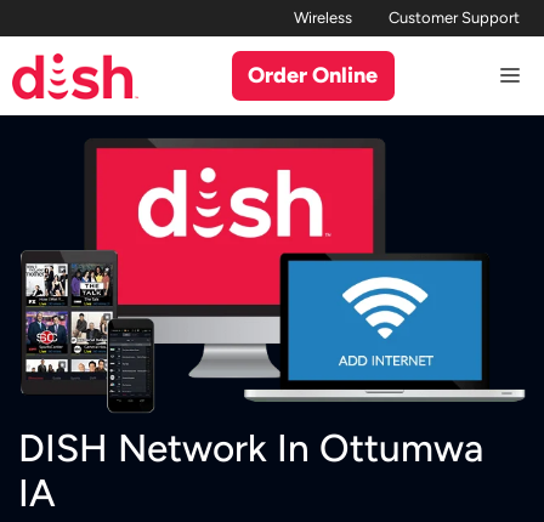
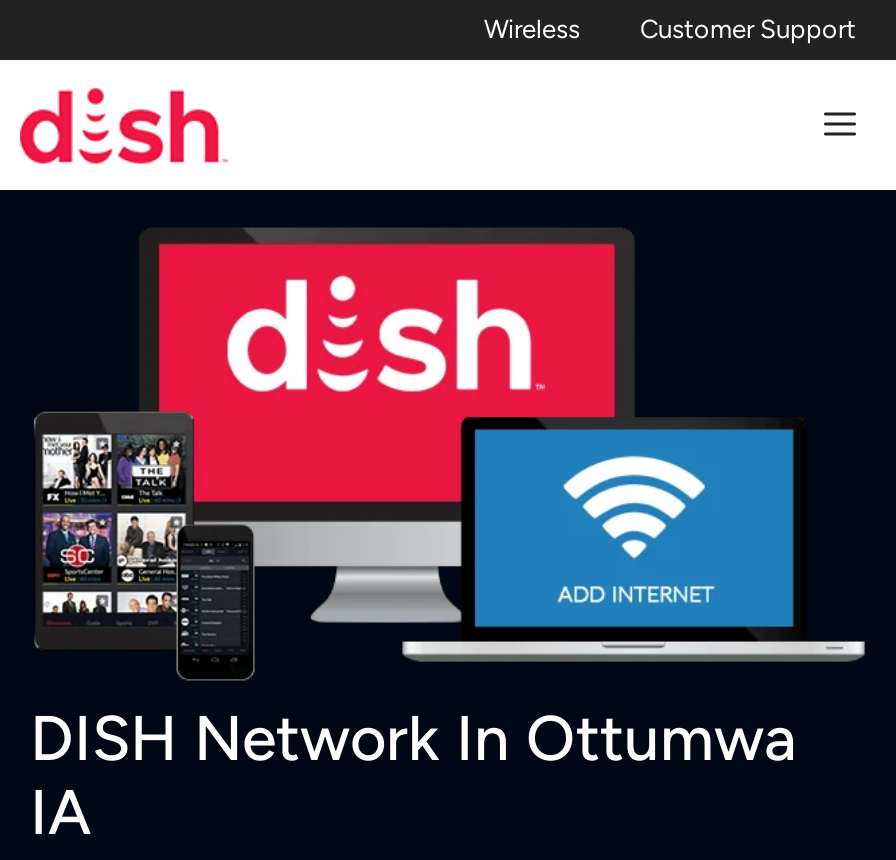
- Order Online
